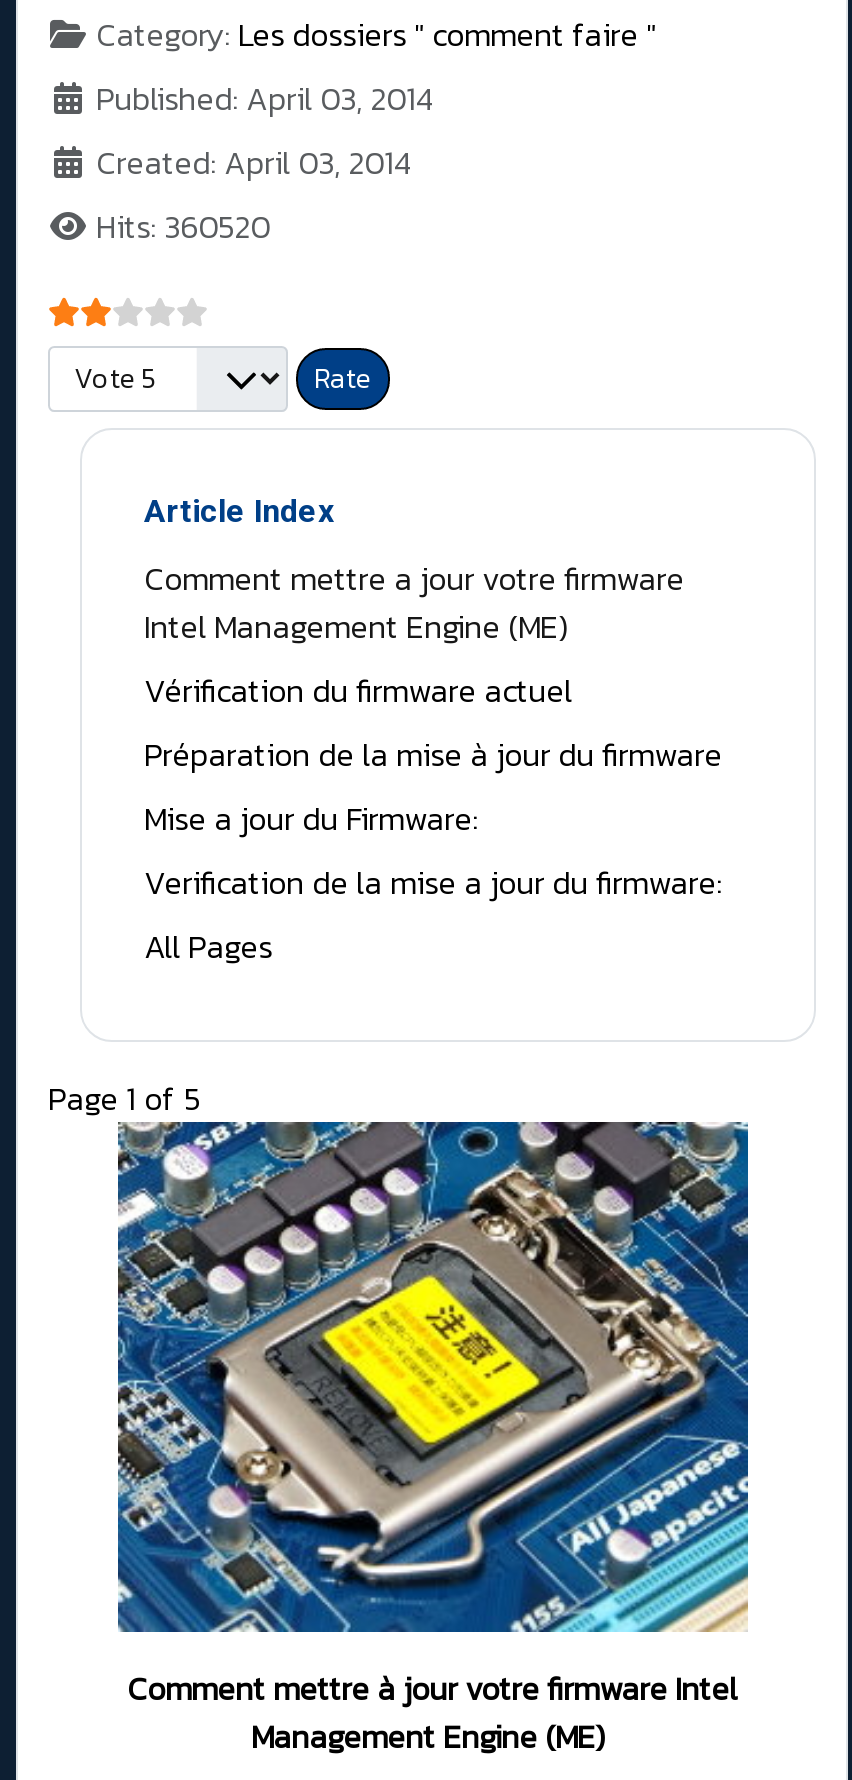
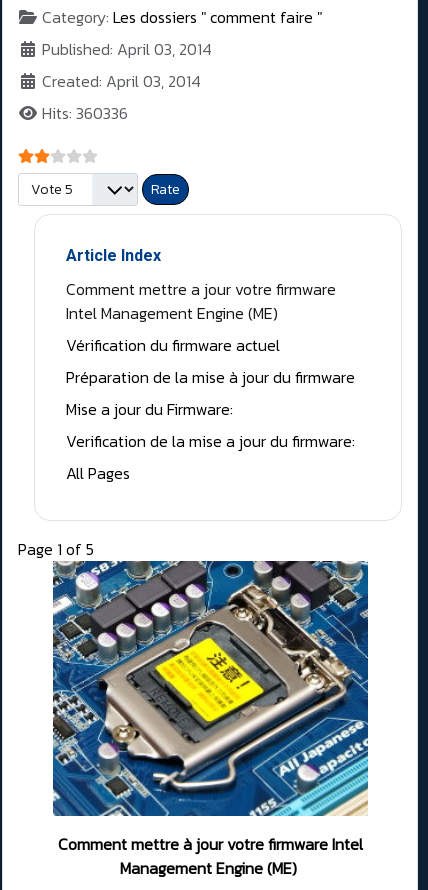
- Hits: 360520
+ Hits: 360336
